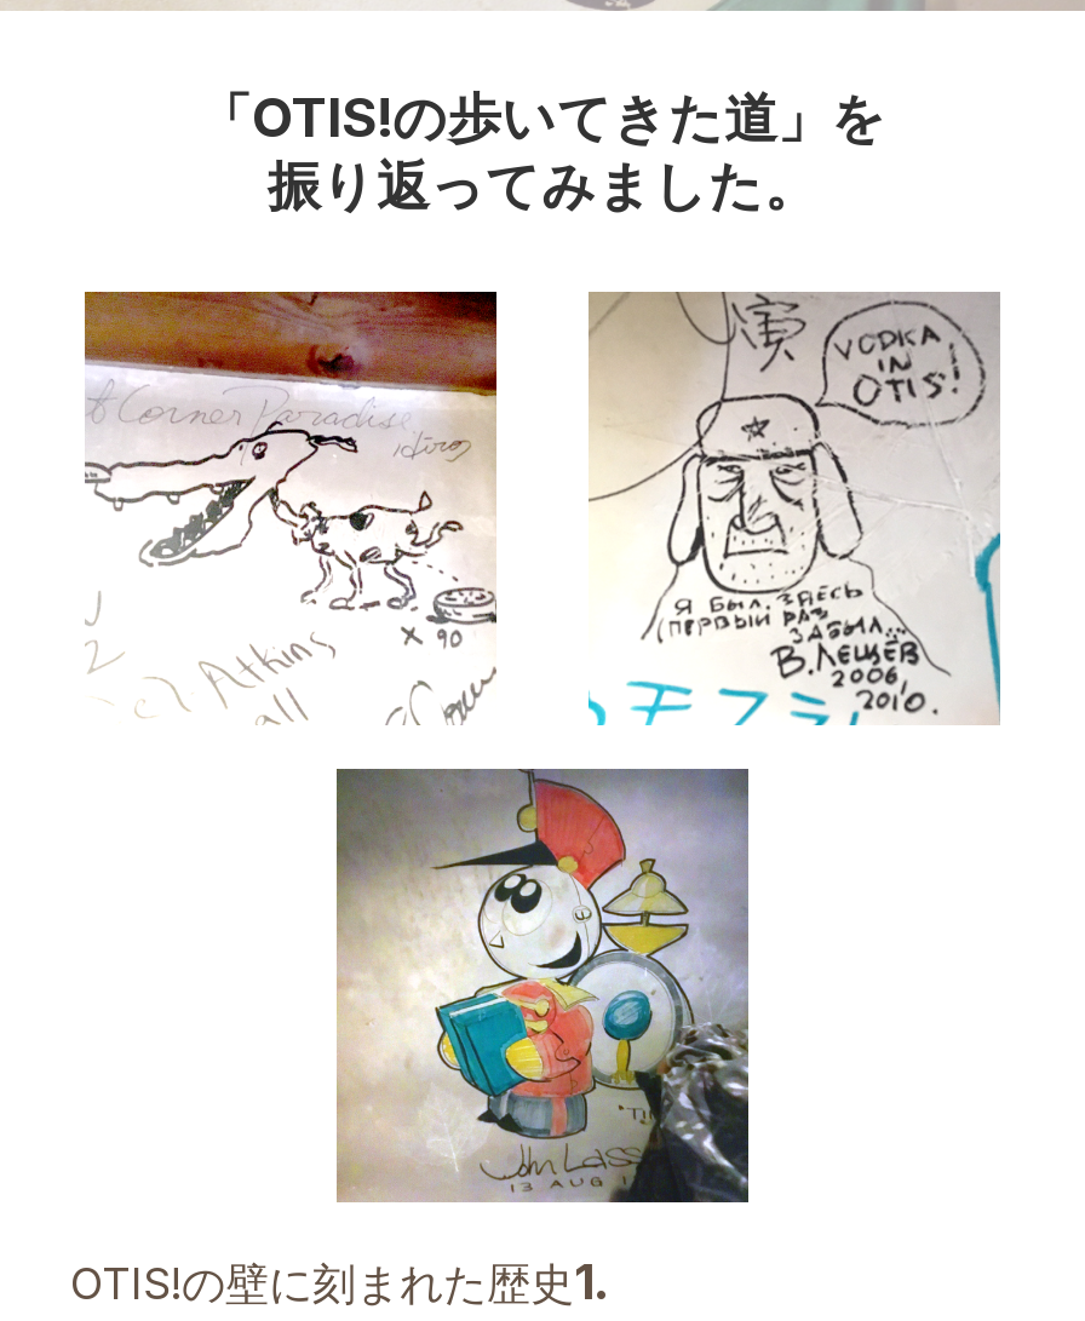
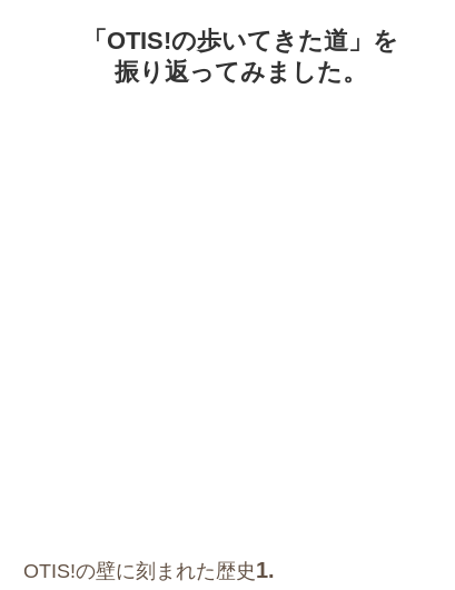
- [image]

- [image]

- [image]
